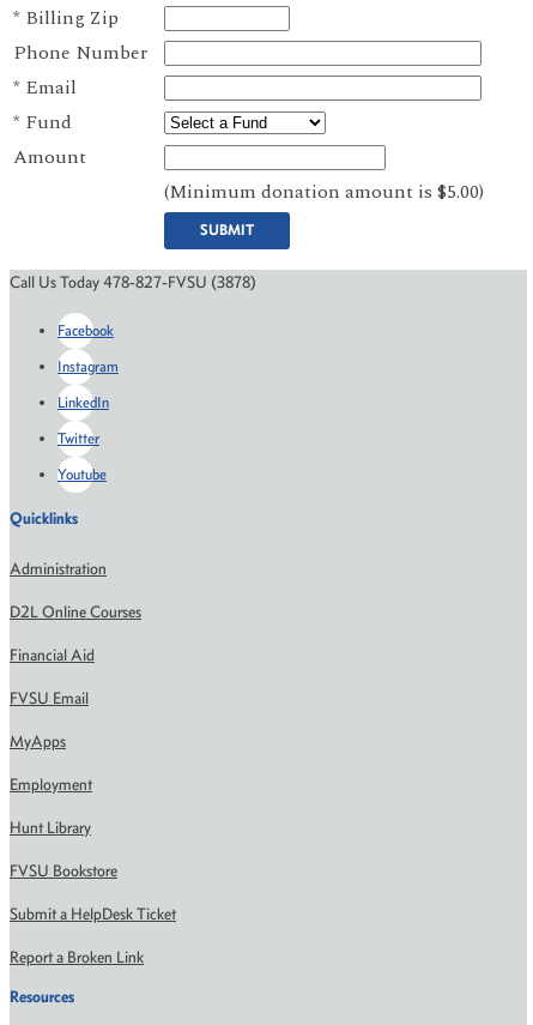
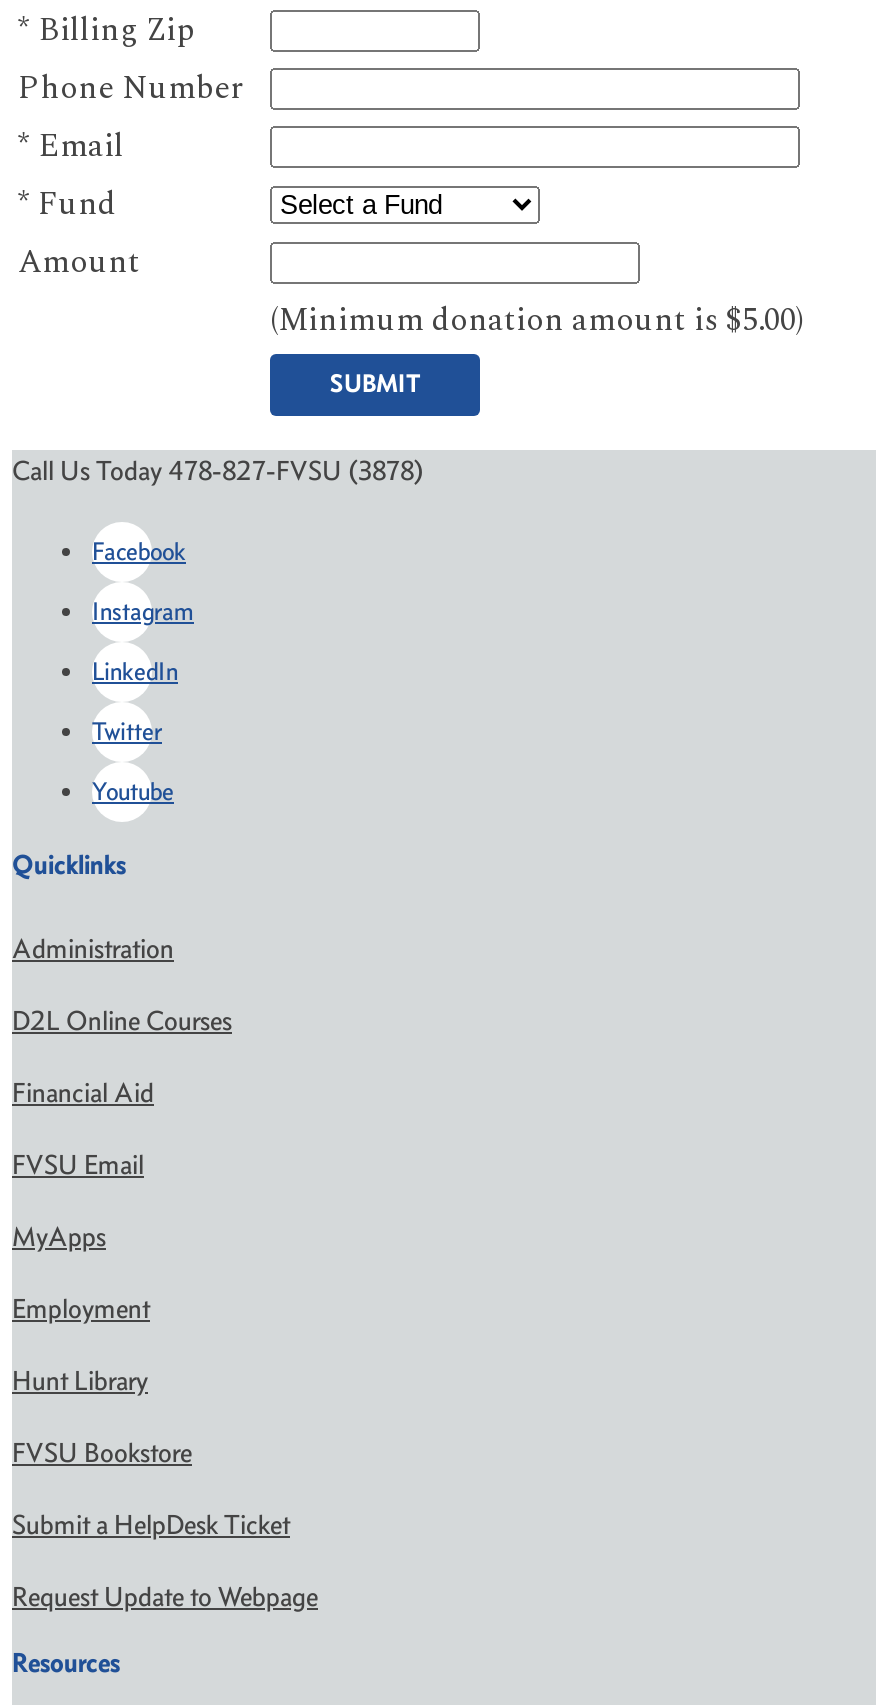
- Report a Broken Link
+ Request Update to Webpage
